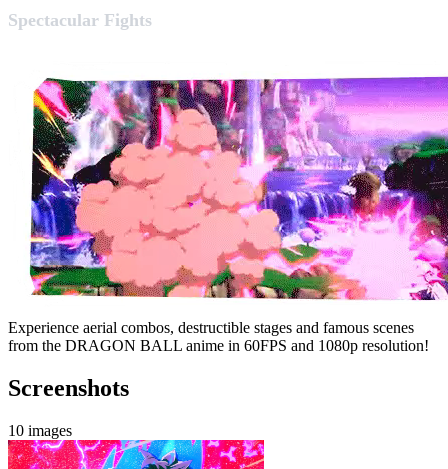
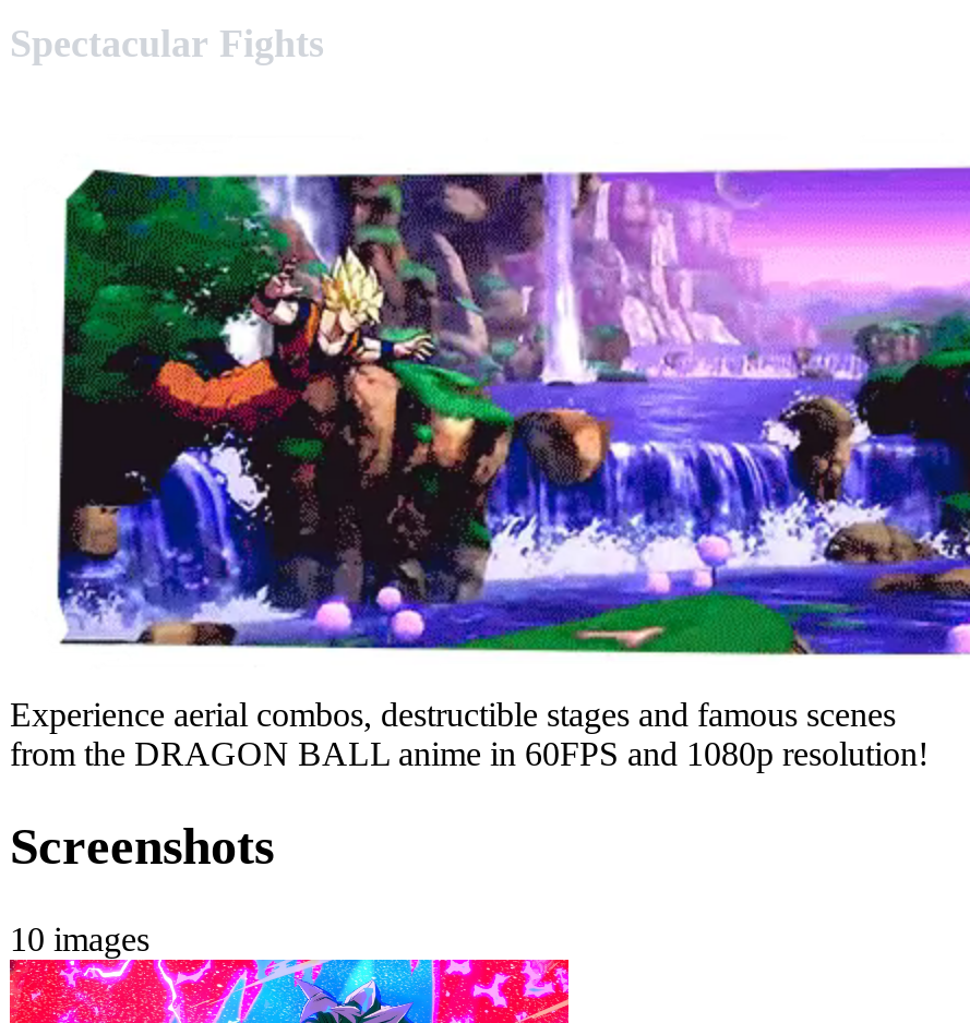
- [image]
+ [image]
